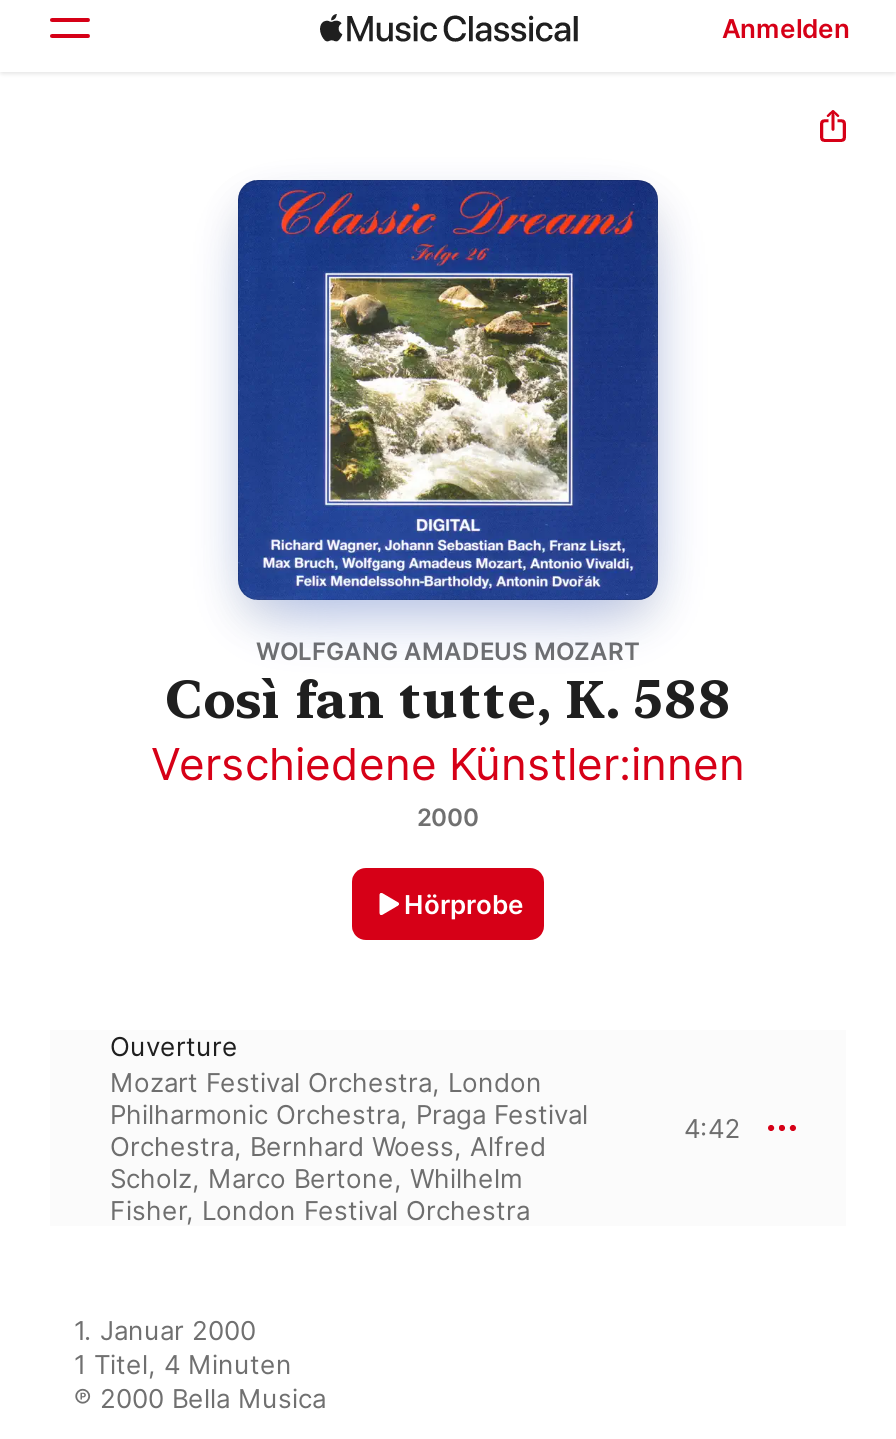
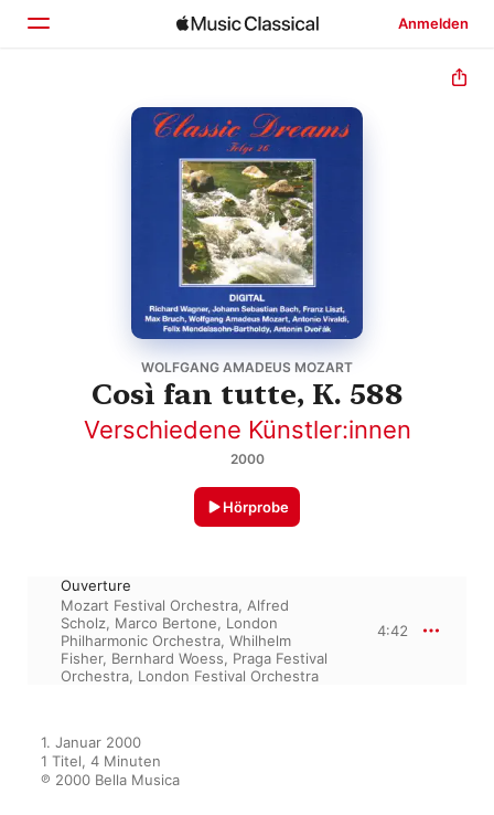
- Mozart Festival Orchestra, London
- Philharmonic Orchestra, Praga Festival
- Orchestra, Bernhard Woess,Alfred
- Scholz, Marco Bertone, Whilhelm
- Fisher, London Festival Orchestra
+ Mozart Festival Orchestra, Alfred
+ Scholz, Marco Bertone, London
+ Philharmonic Orchestra, Whilhelm
+ Fisher, Bernhard Woess, Praga Festival
+ Orchestra, London Festival Orchestra
